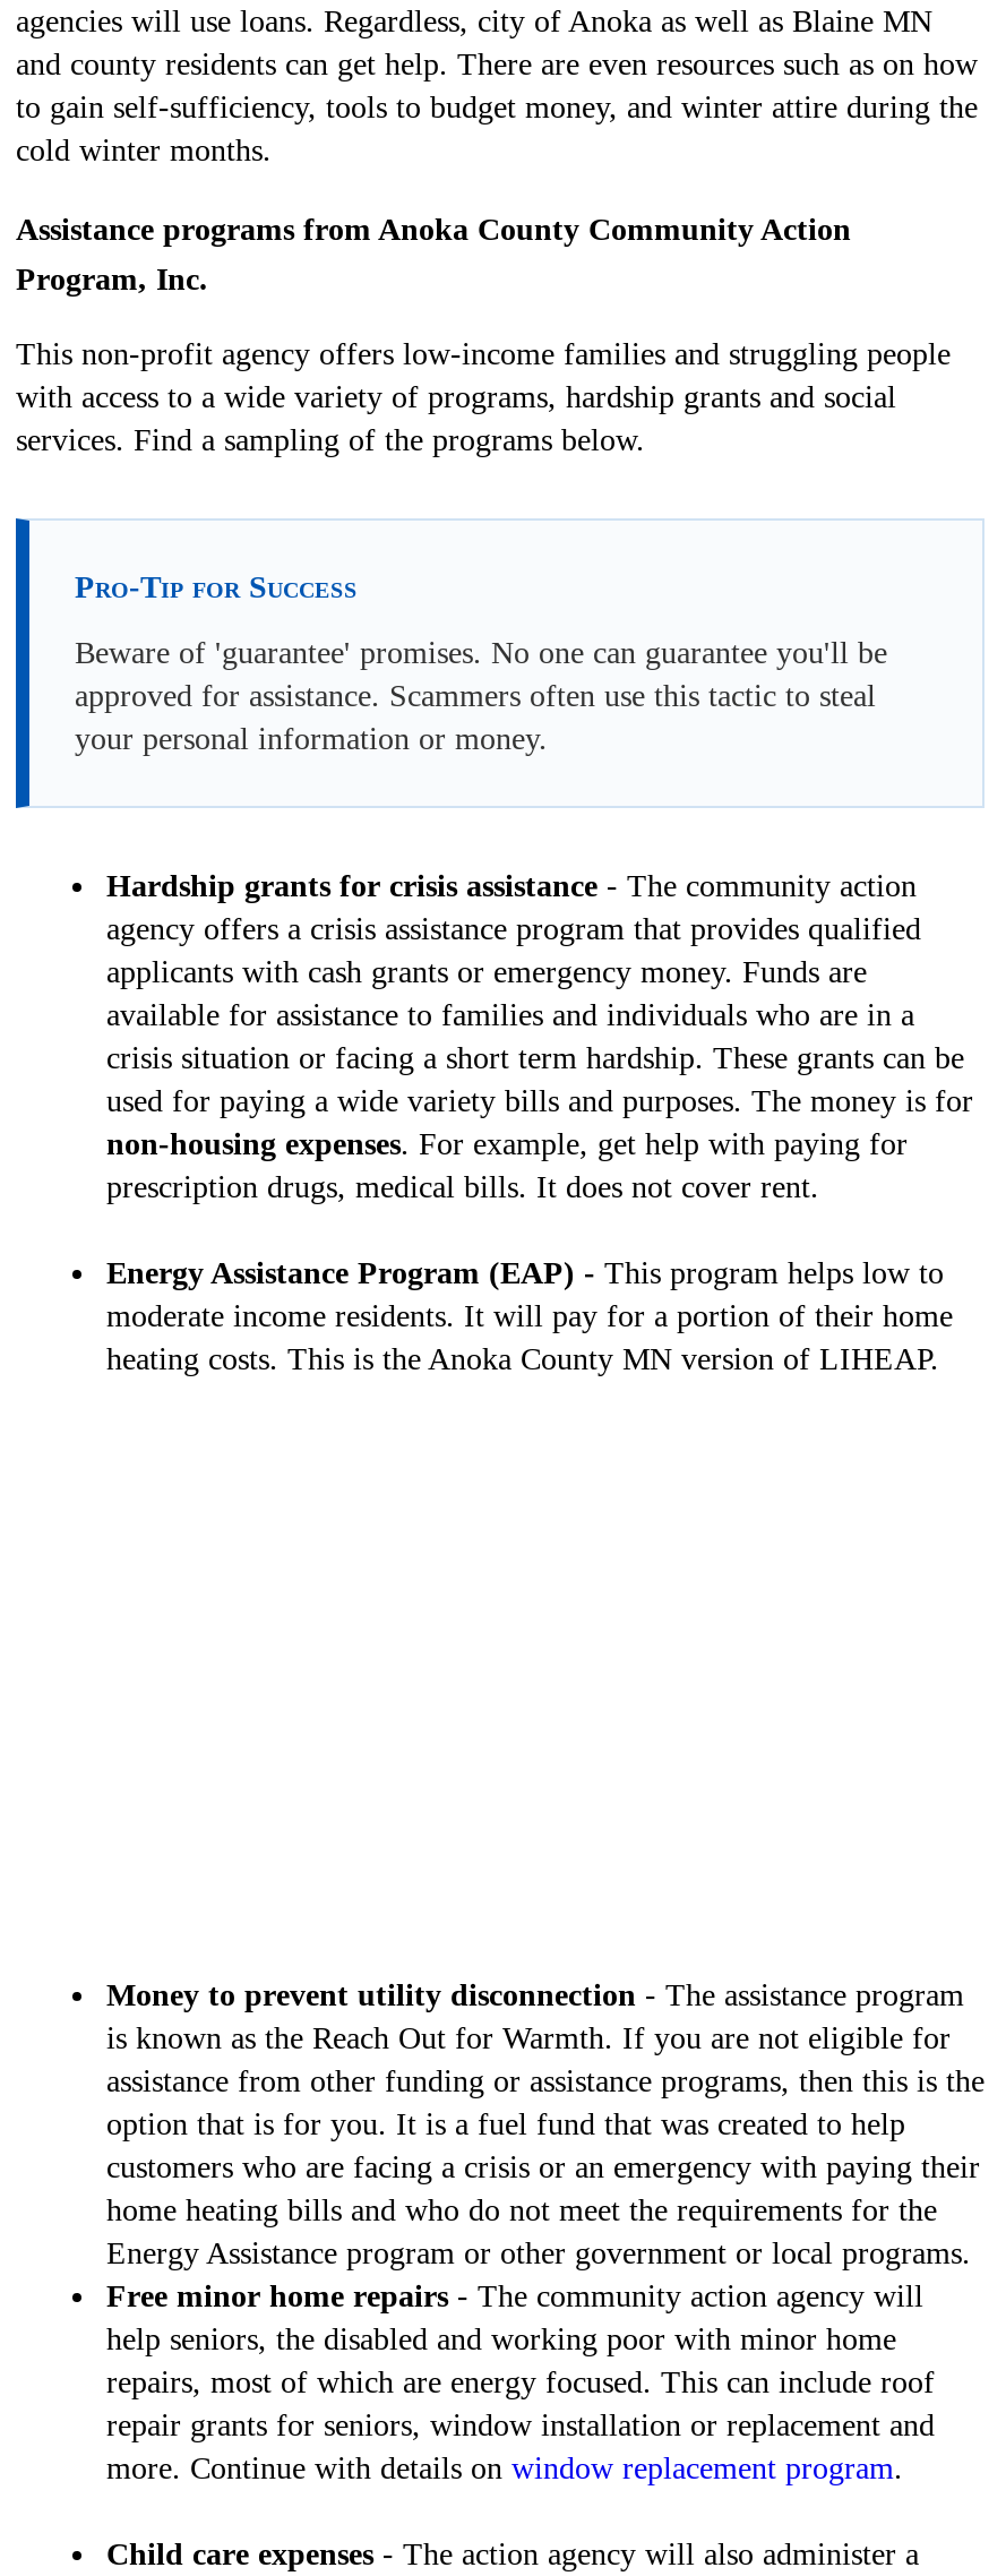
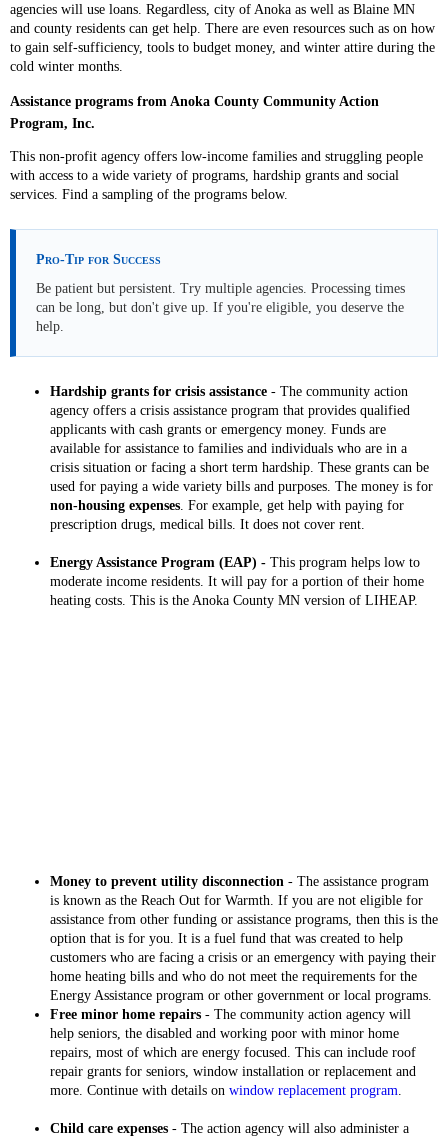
- Beware of 'guarantee' promises. No one can guarantee you'll be
- approved for assistance. Scammers often use this tactic to steal
- your personal information or money.
+ Be patient but persistent. Try multiple agencies. Processing times
+ can be long, but don't give up. If you're eligible, you deserve the
+ help.
